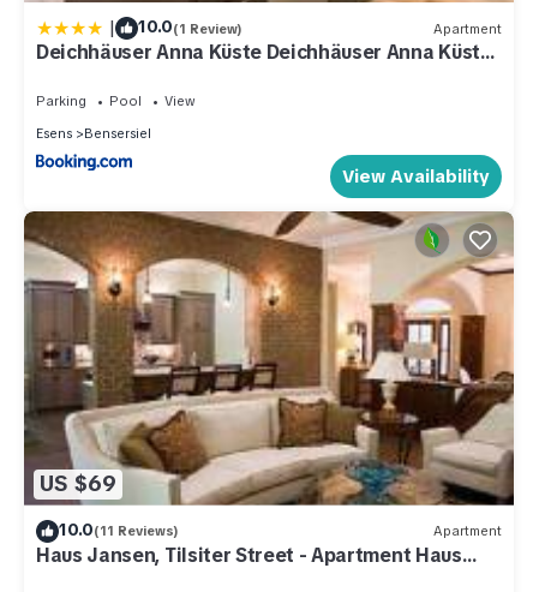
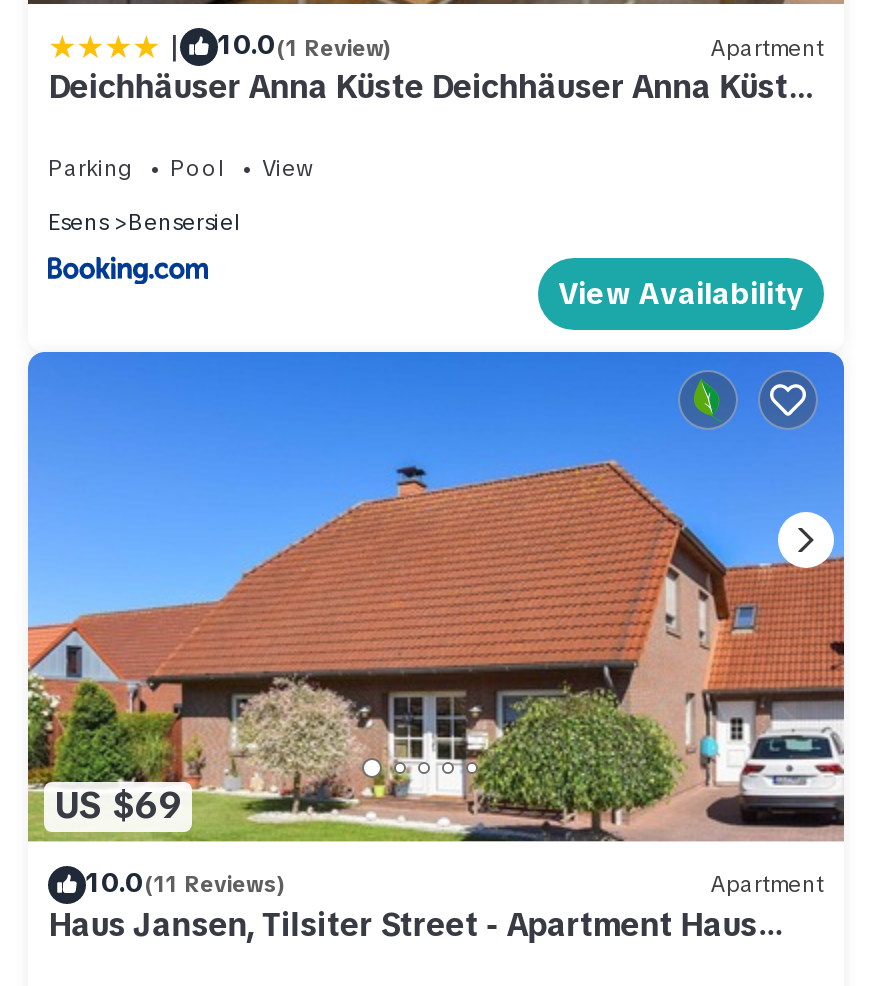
- [image]
+ [image]
